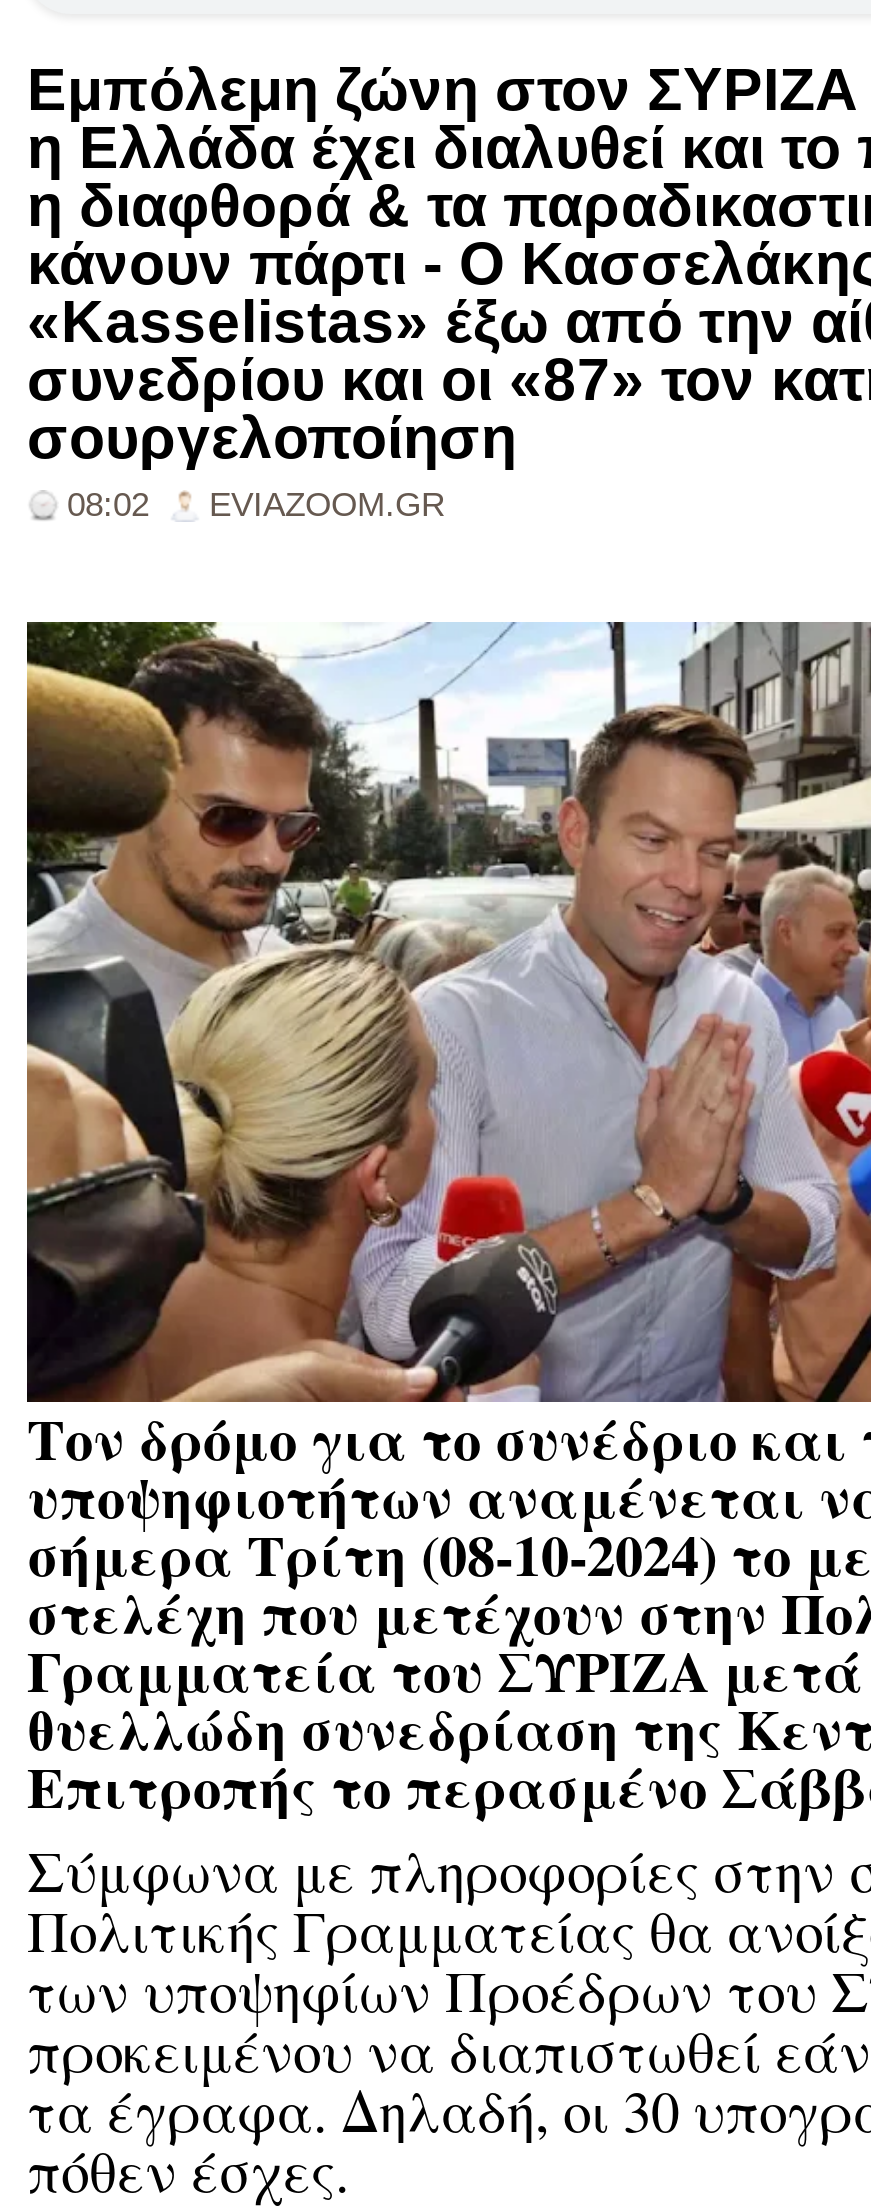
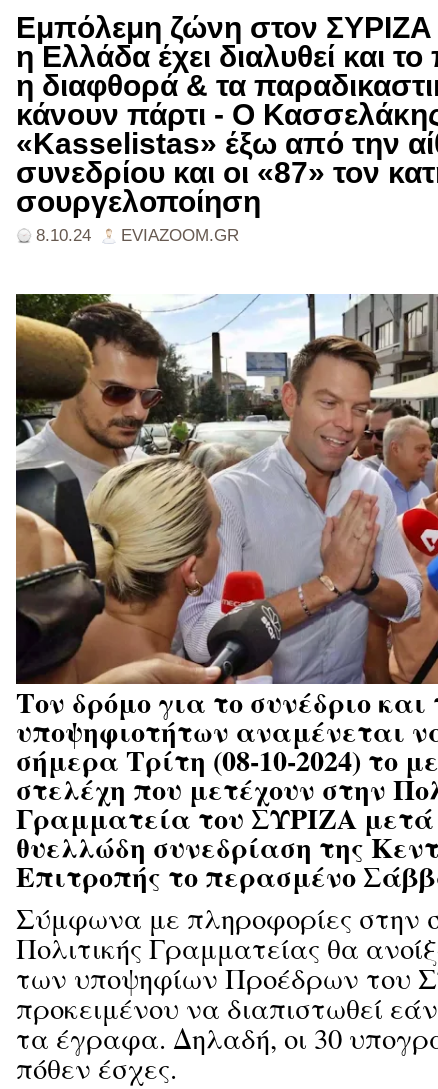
- 08:02 EVIAZOOM.GR
+ 8.10.24 EVIAZOOM.GR
